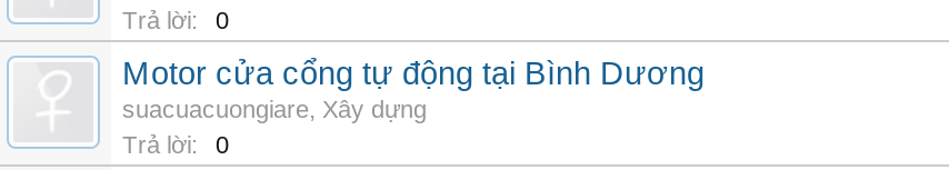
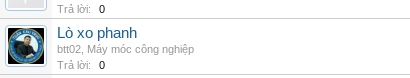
+ [image]

- Motor cửa cổng tự động tại Bình Dương
- suacuacuongiare, Xây dựng
+ Lò xo phanh
+ btt02, Máy móc công nghiệp
